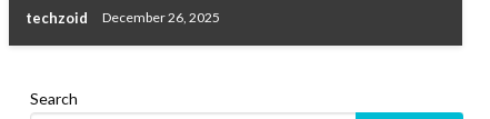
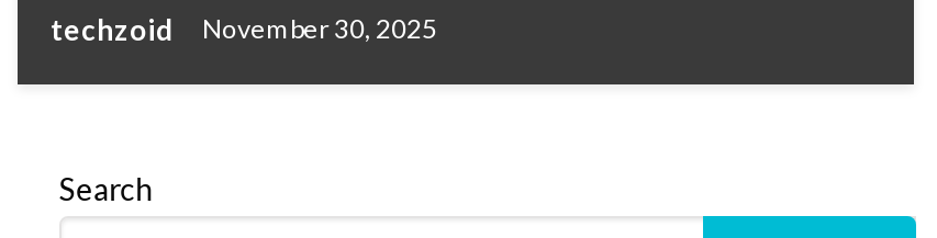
- techzoid December 26, 2025
+ techzoid November 30, 2025
